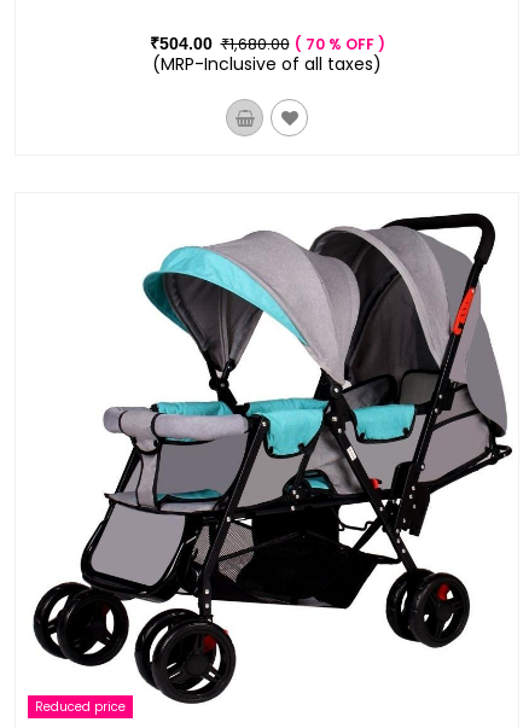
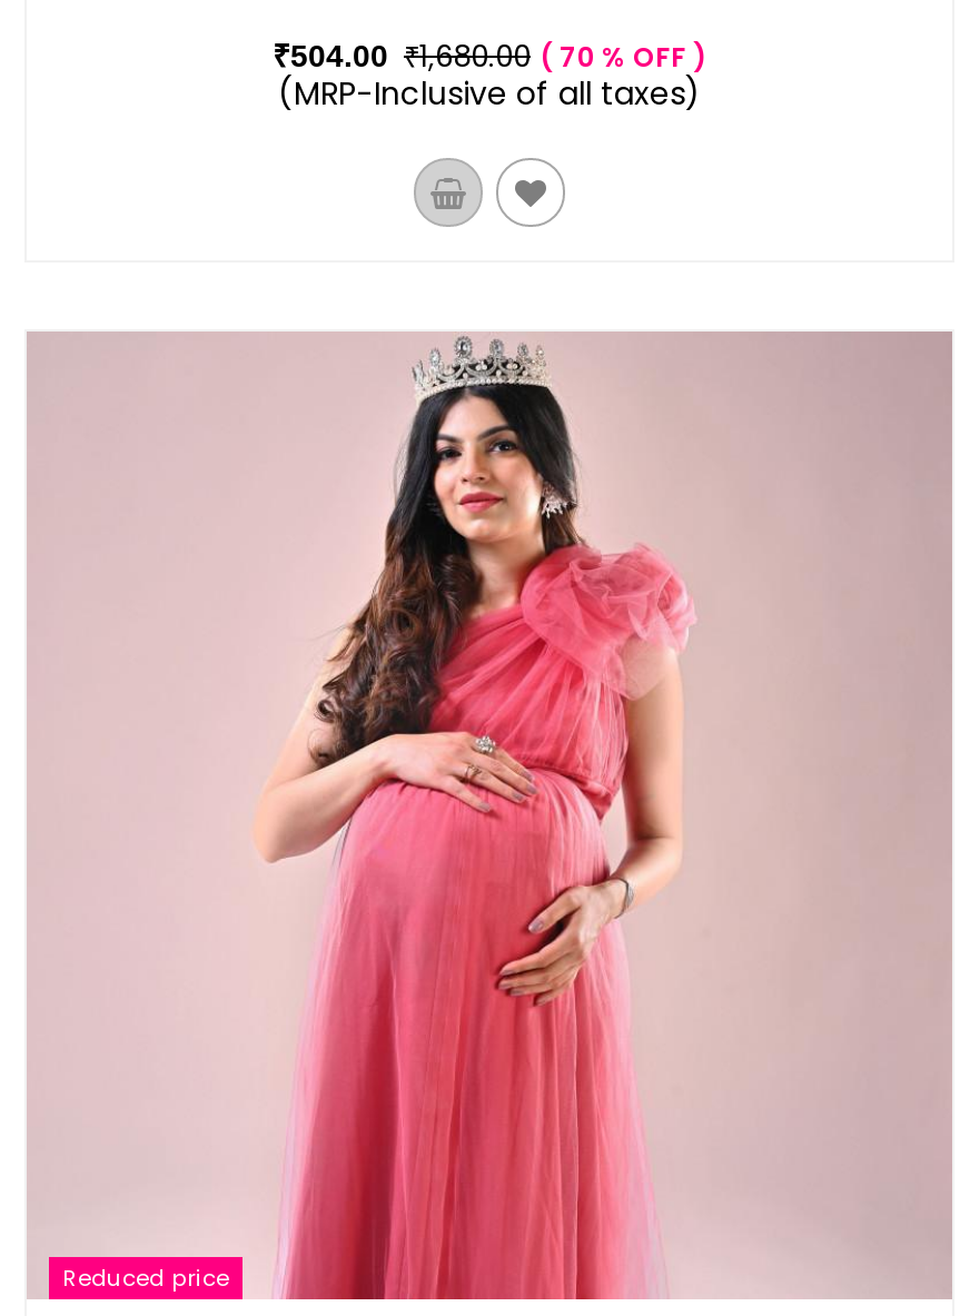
- [image]
+ [image]
